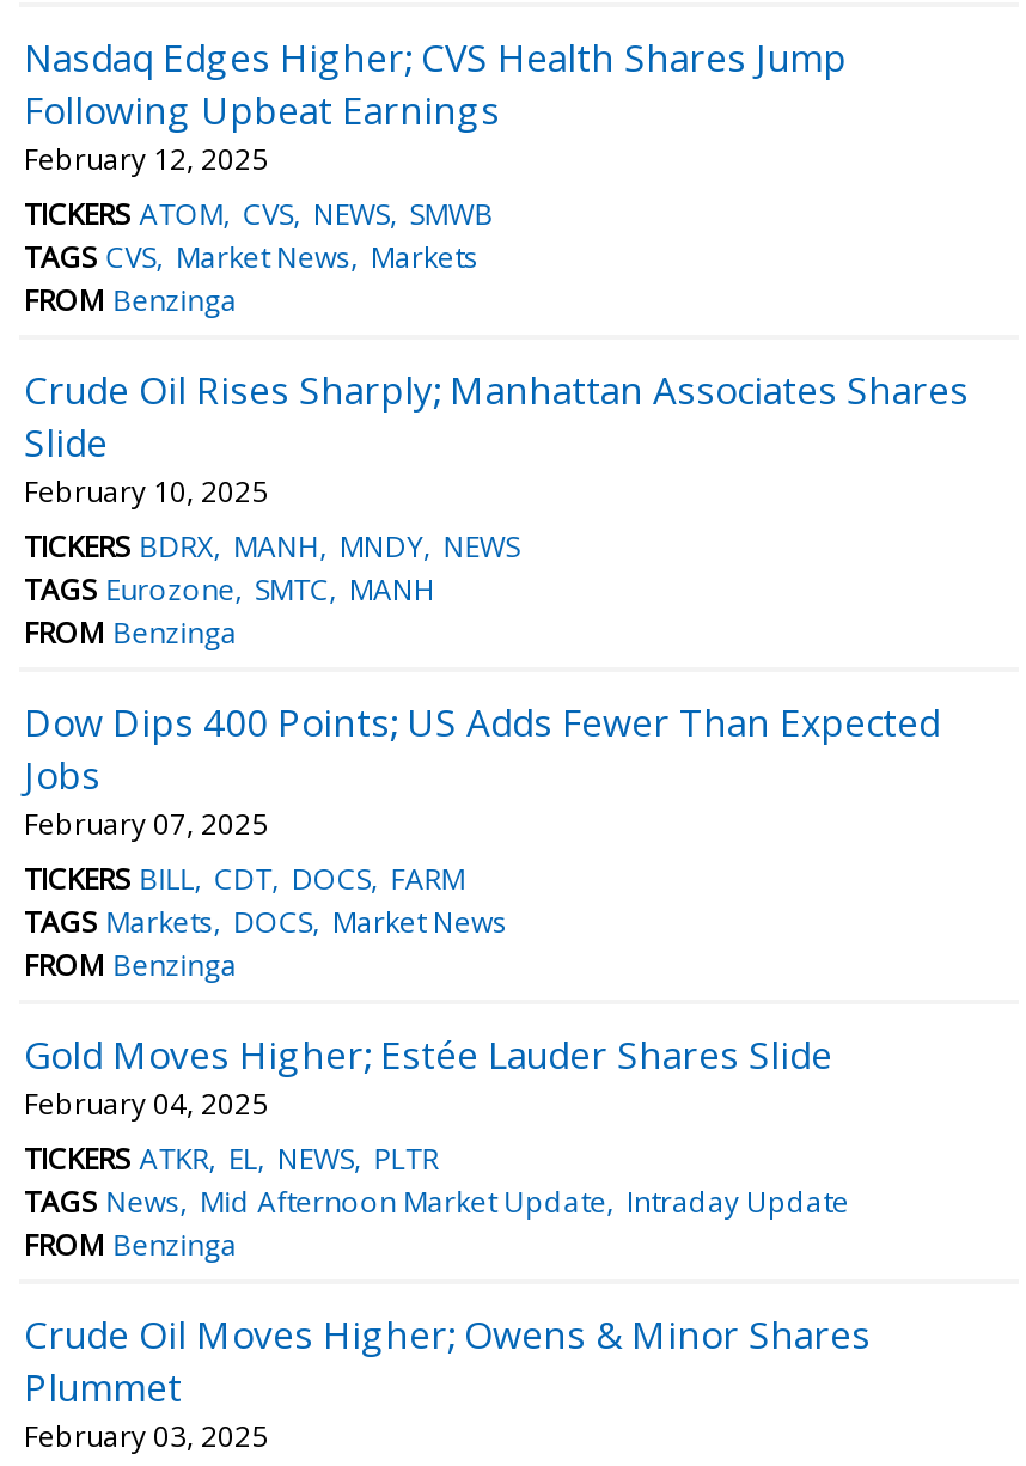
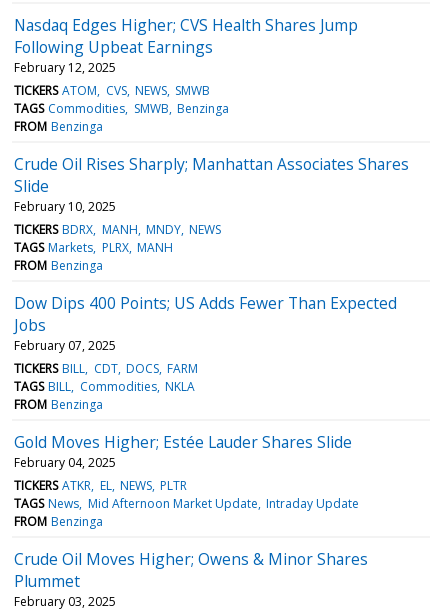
- TAGS CVS Market News Markets
+ TAGS Commodities SMWB Benzinga

- TAGS Eurozone SMTC MANH
+ TAGS Markets PLRX MANH

- TAGS Markets DOCS Market News
+ TAGS BILL Commodities NKLA
